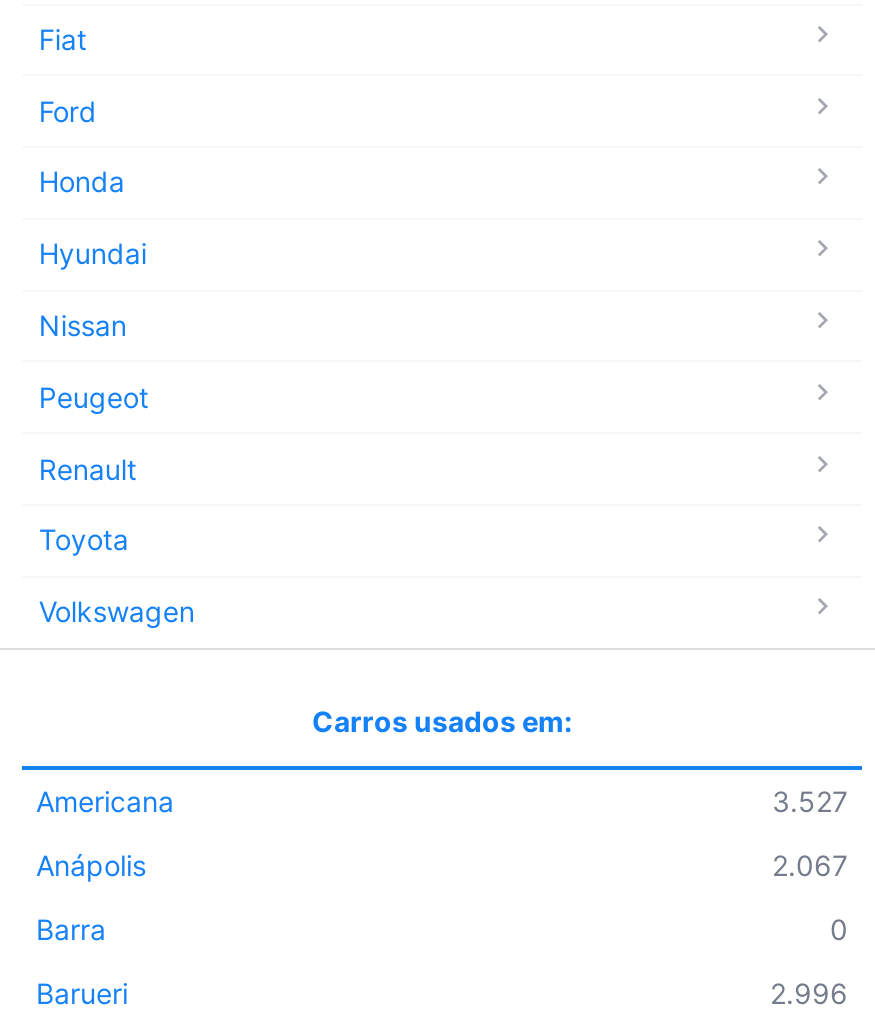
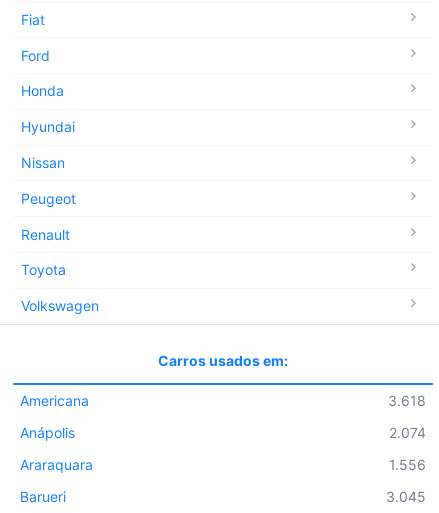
- 3.527
+ 3.618

- 2.067
+ 2.074

- Barra
- 0
+ Araraquara
+ 1.556

- 2.996
+ 3.045
